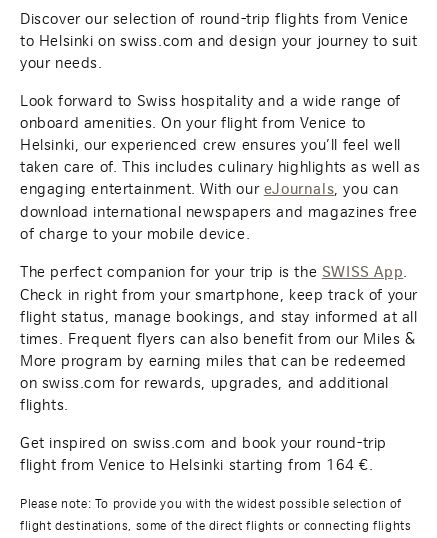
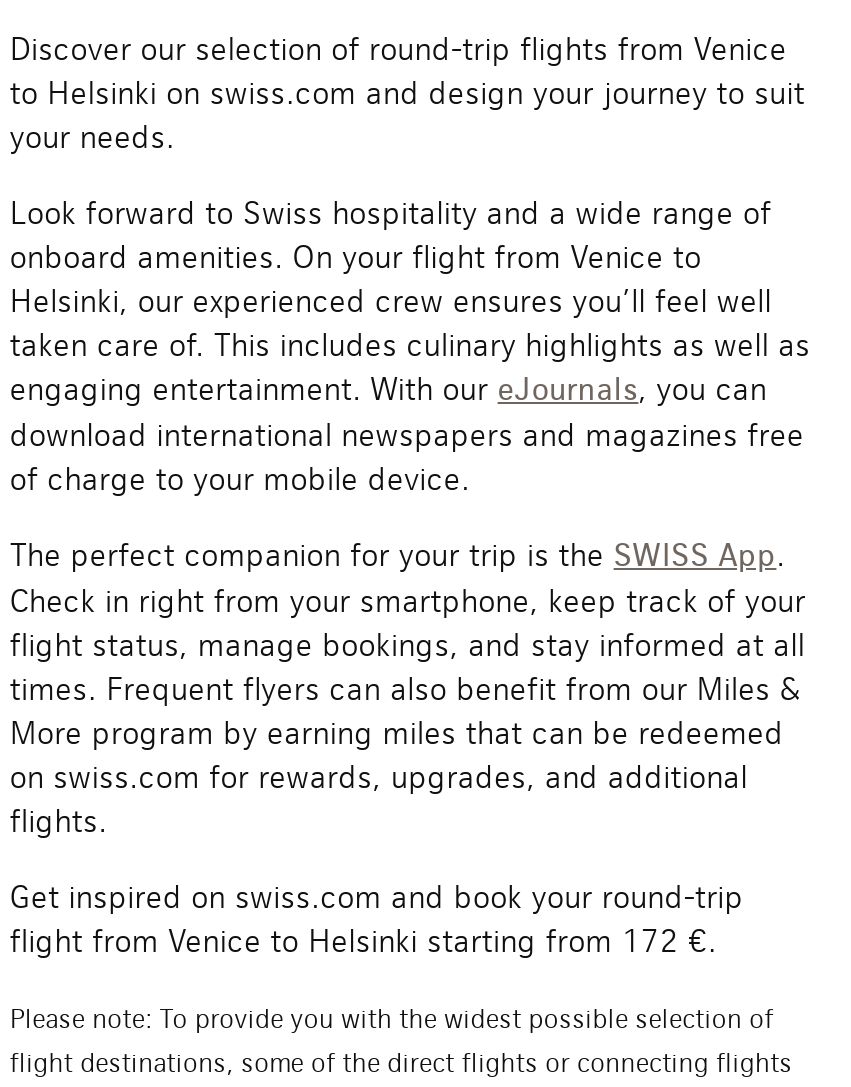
- flight from Venice to Helsinki starting from 164 €.
+ flight from Venice to Helsinki starting from 172 €.
